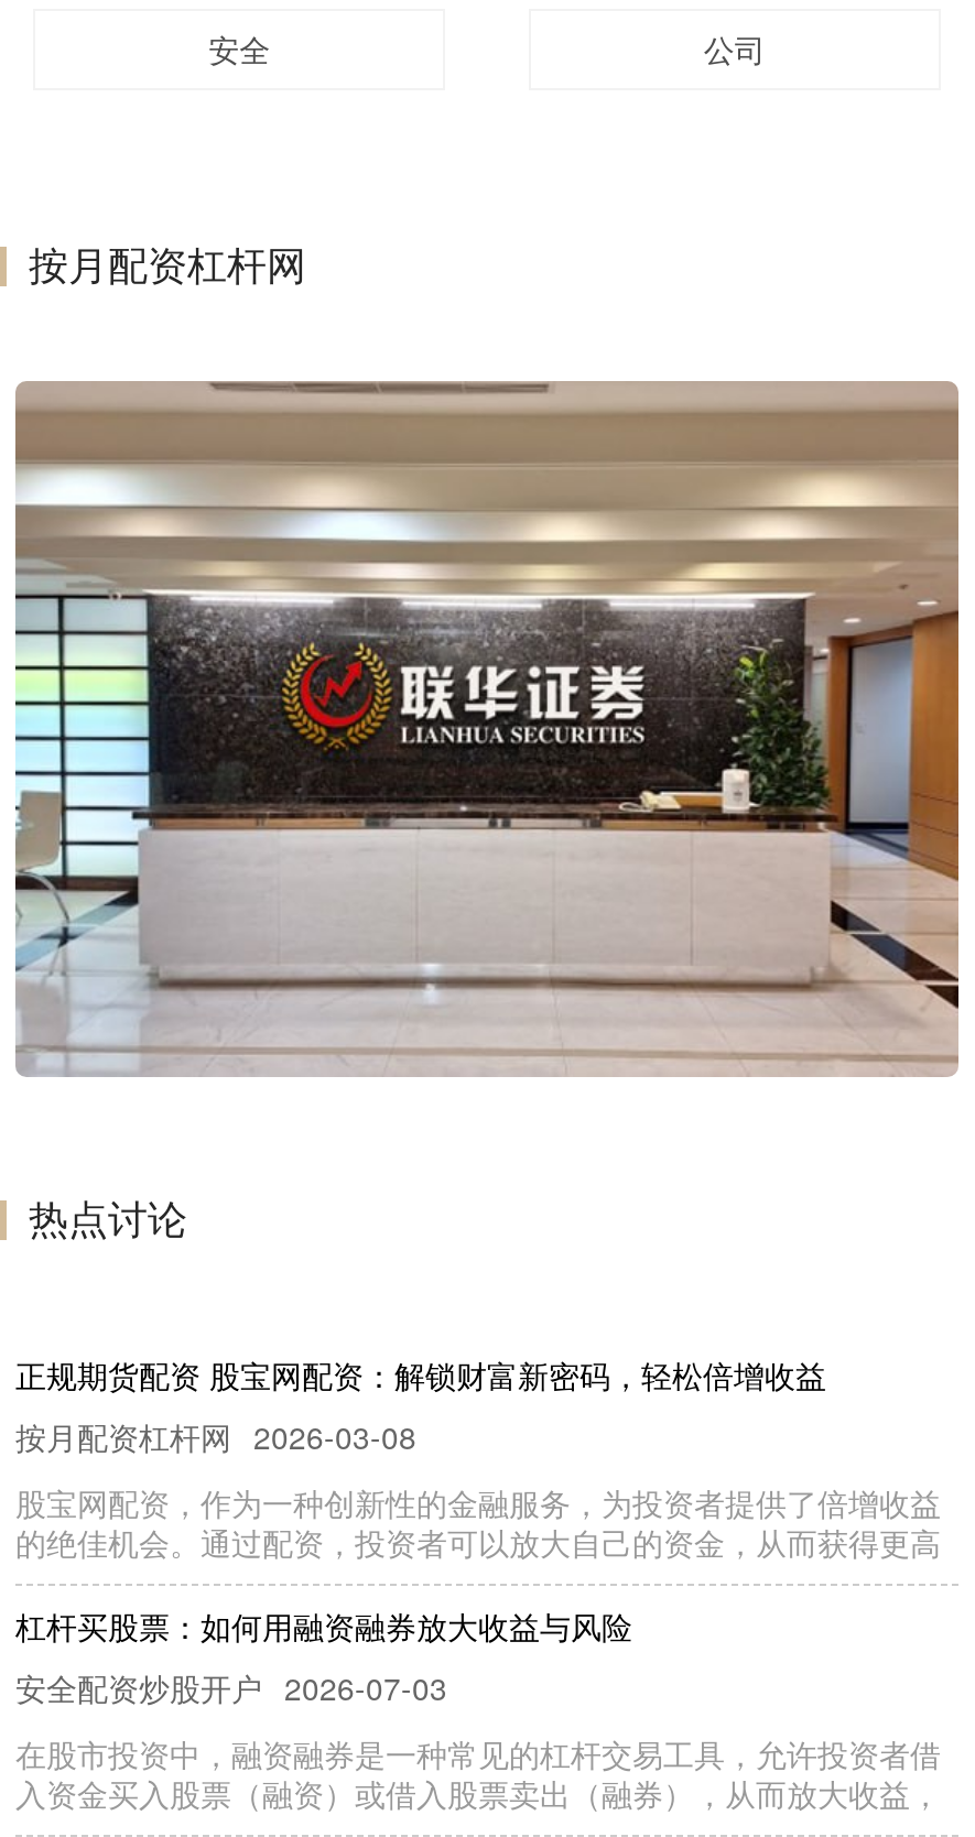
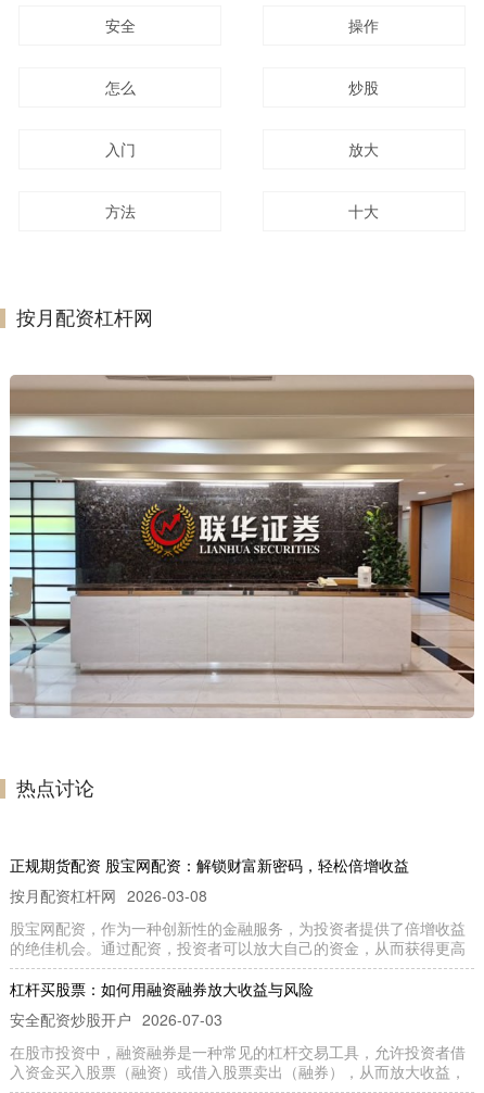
- 公司
+ 操作
+ 怎么
+ 炒股
+ 入门
+ 放大
+ 方法
+ 十大
